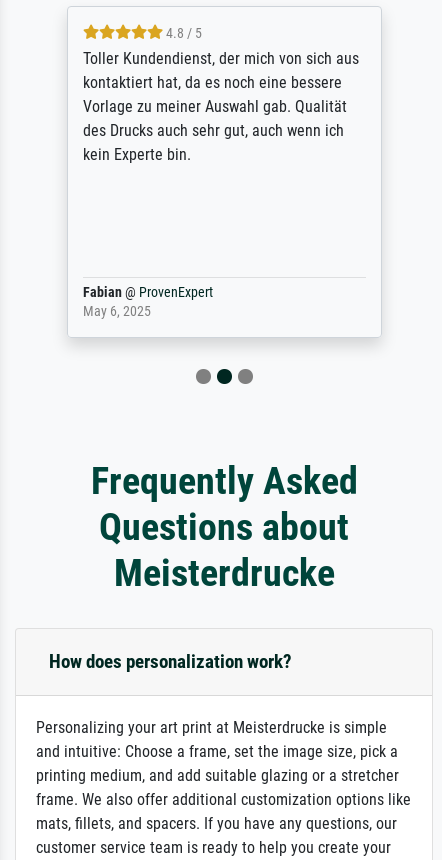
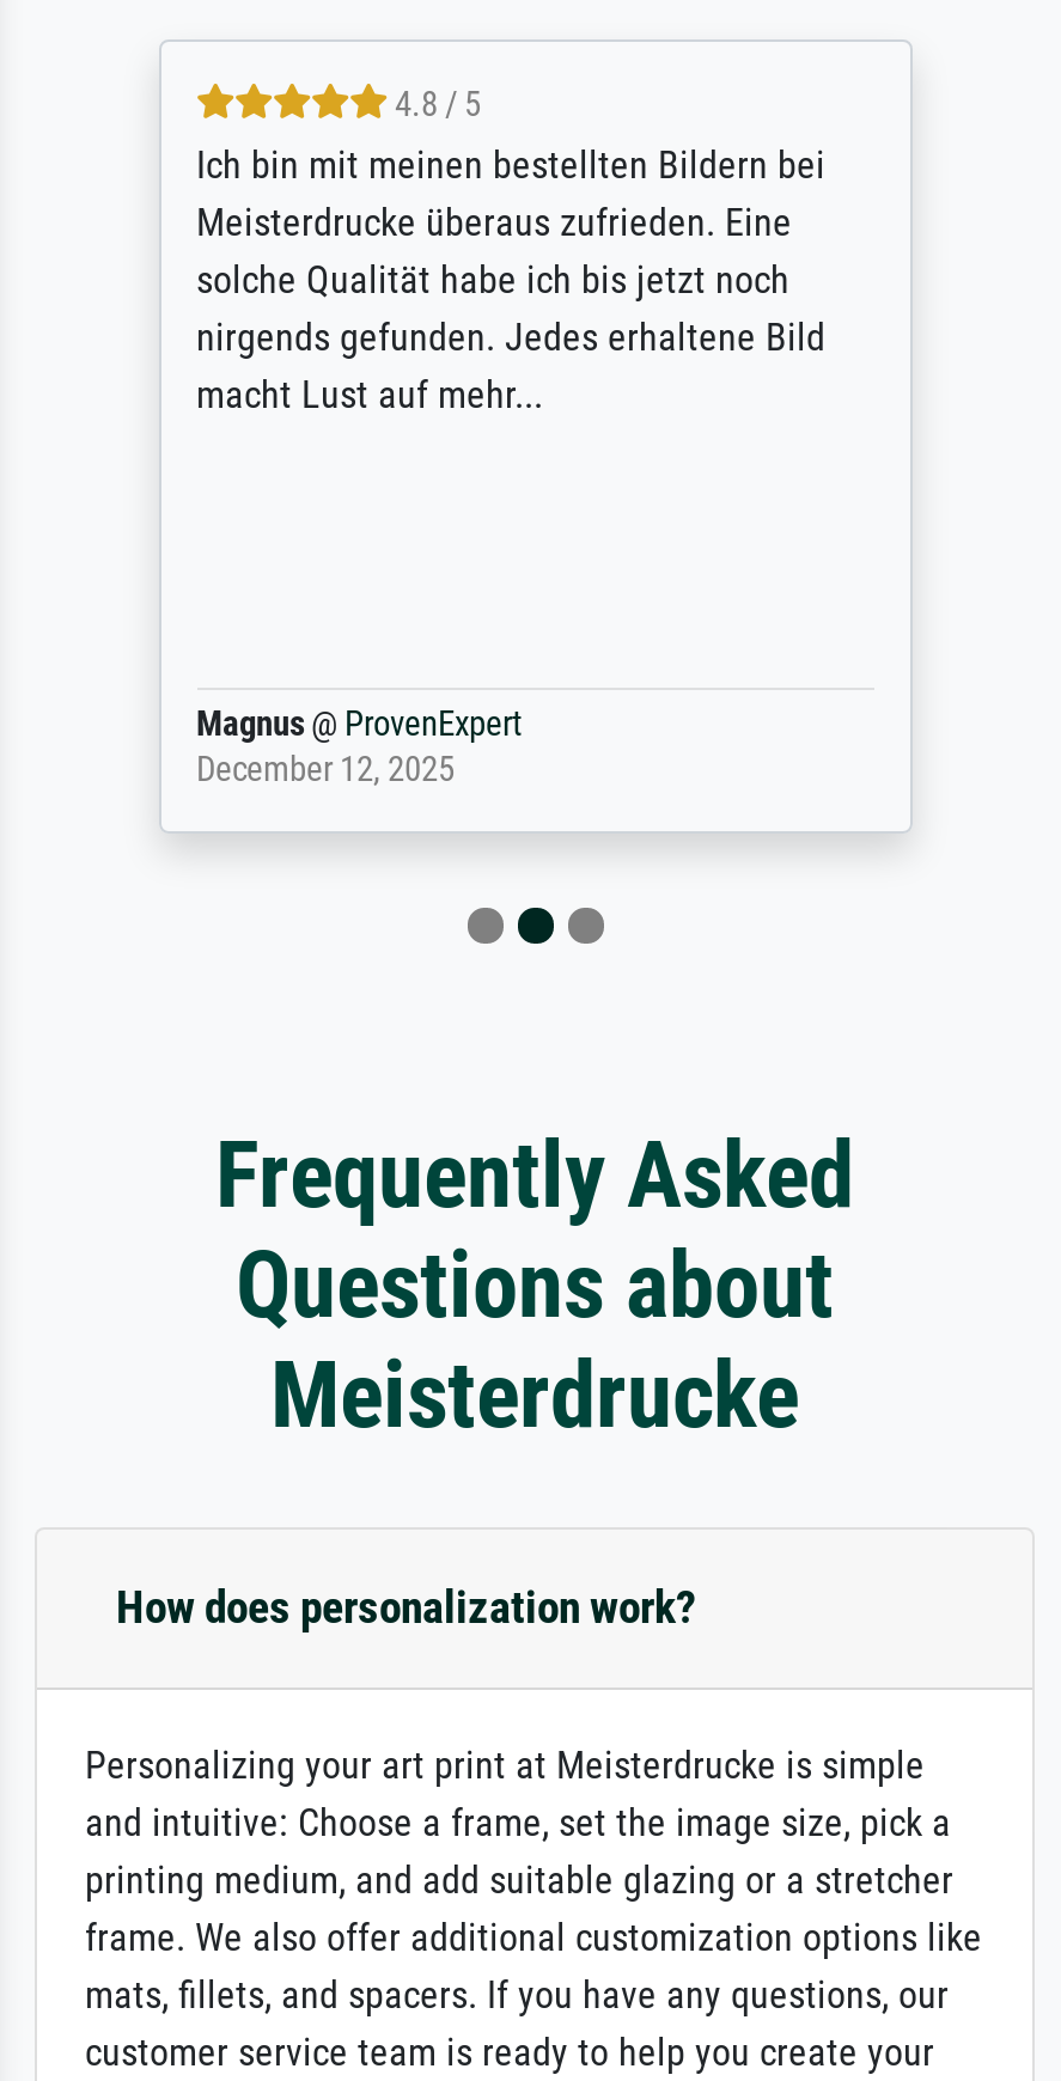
- Toller Kundendienst, der mich von sich aus
- kontaktiert hat, da es noch eine bessere
- Vorlage zu meiner Auswahl gab. Qualität
- des Drucks auch sehr gut, auch wenn ich
- kein Experte bin.
+ Ich bin mit meinen bestellten Bildern bei
+ Meisterdrucke überaus zufrieden. Eine
+ solche Qualität habe ich bis jetzt noch
+ nirgends gefunden. Jedes erhaltene Bild
+ macht Lust auf mehr...

- Fabian @ ProvenExpert
- May 6, 2025
+ Magnus @ ProvenExpert
+ December 12, 2025
